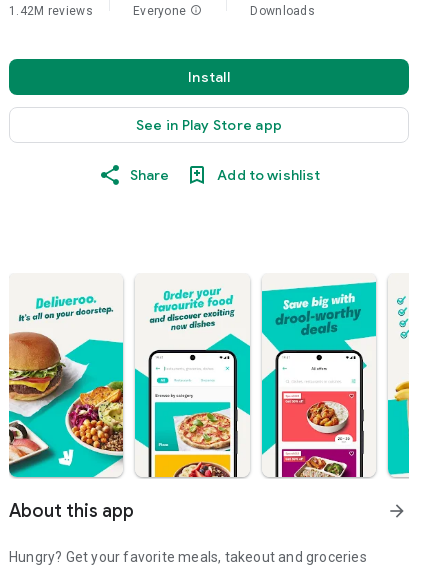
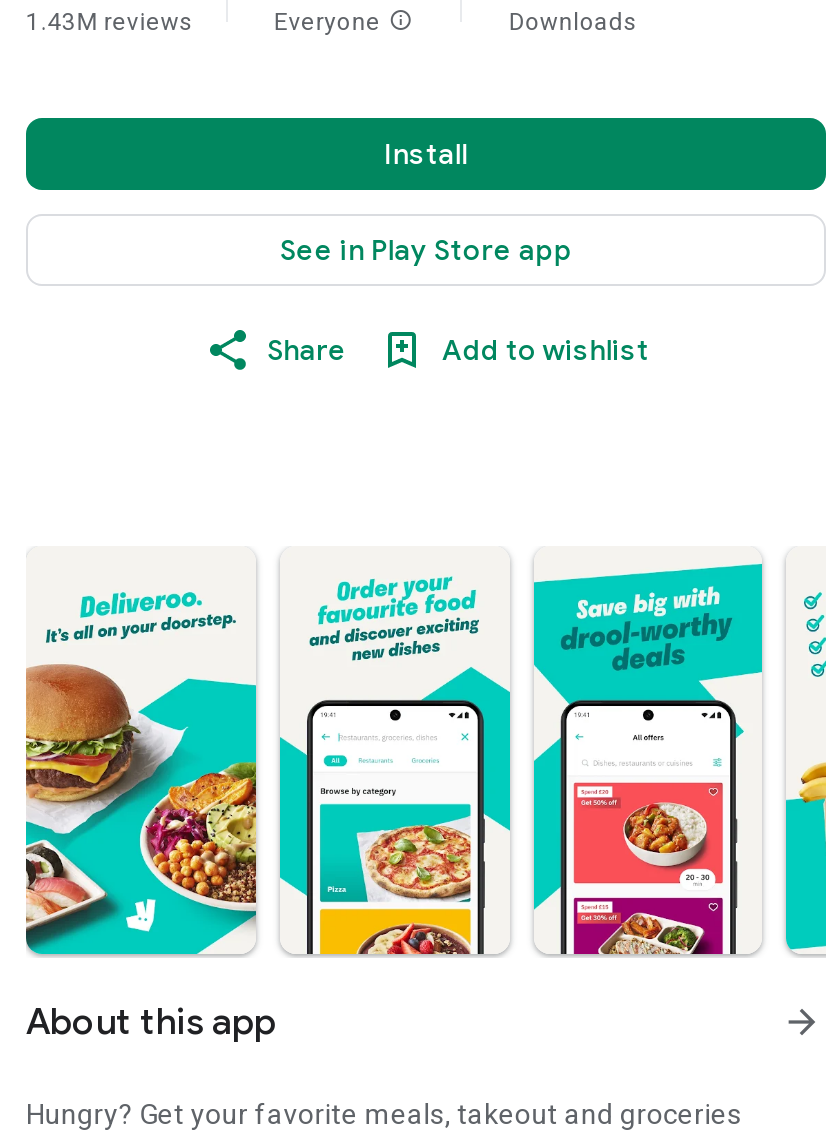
- 1.42M reviews
+ 1.43M reviews
